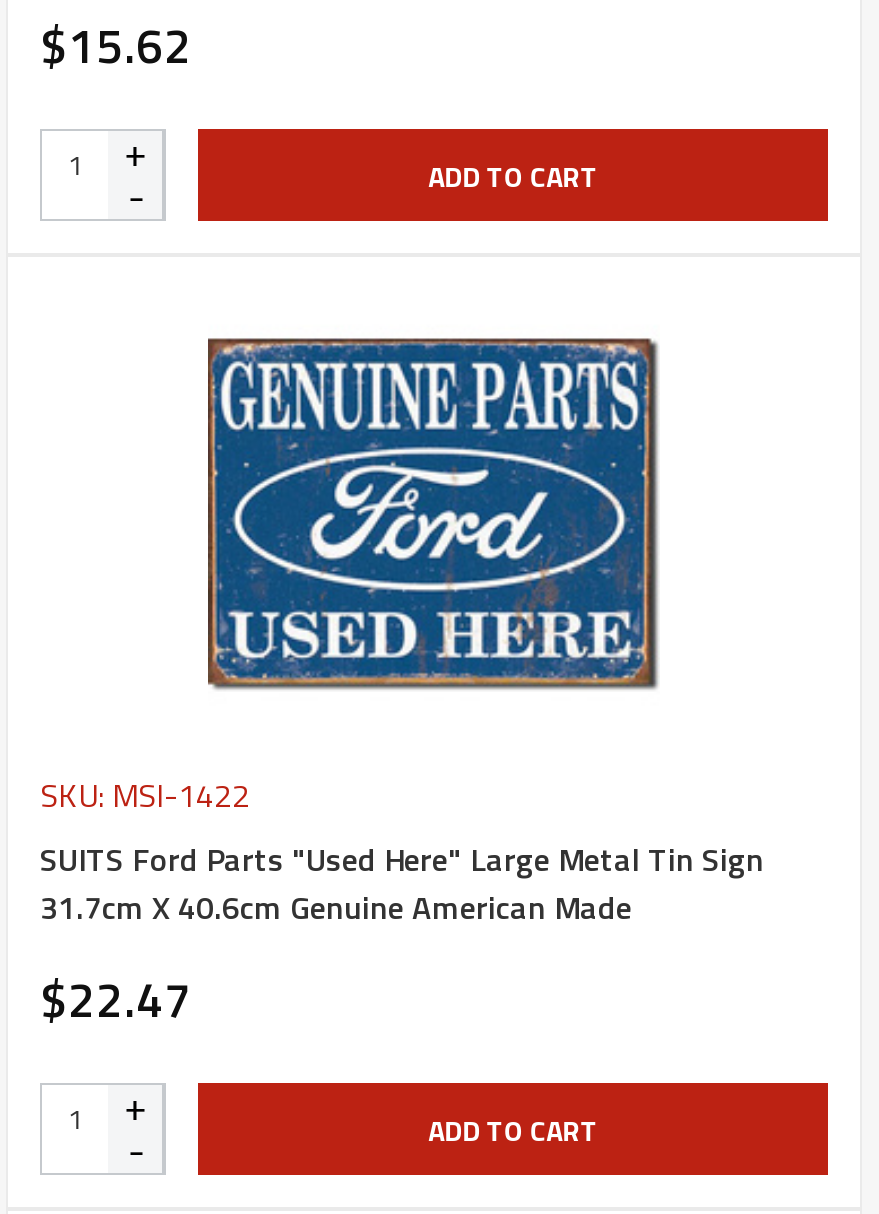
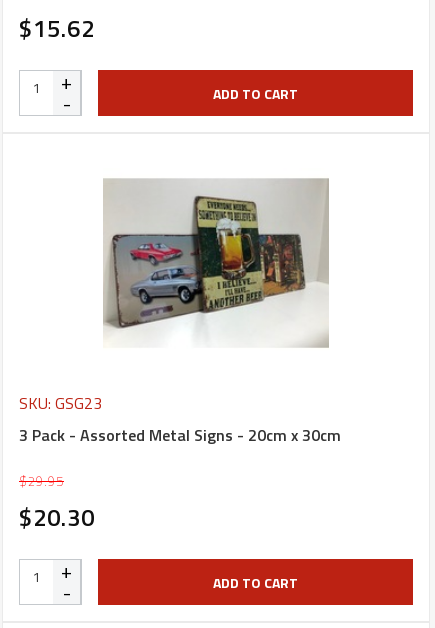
- [image]
+ [image]

- SKU: MSI-1422
- SUITS Ford Parts "Used Here" Large Metal Tin Sign
- 31.7cm X 40.6cm Genuine American Made
- $22.47
+ SKU: GSG23
+ 3 Pack - Assorted Metal Signs - 20cm x 30cm
+ $29.95
+ $20.30
